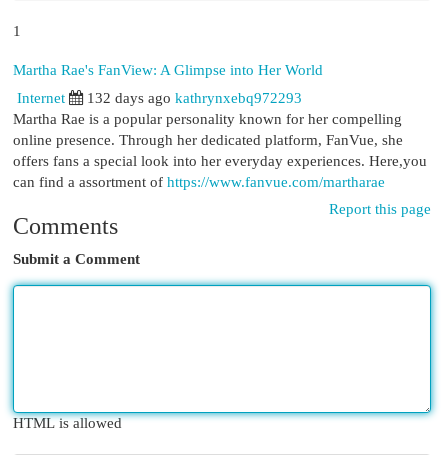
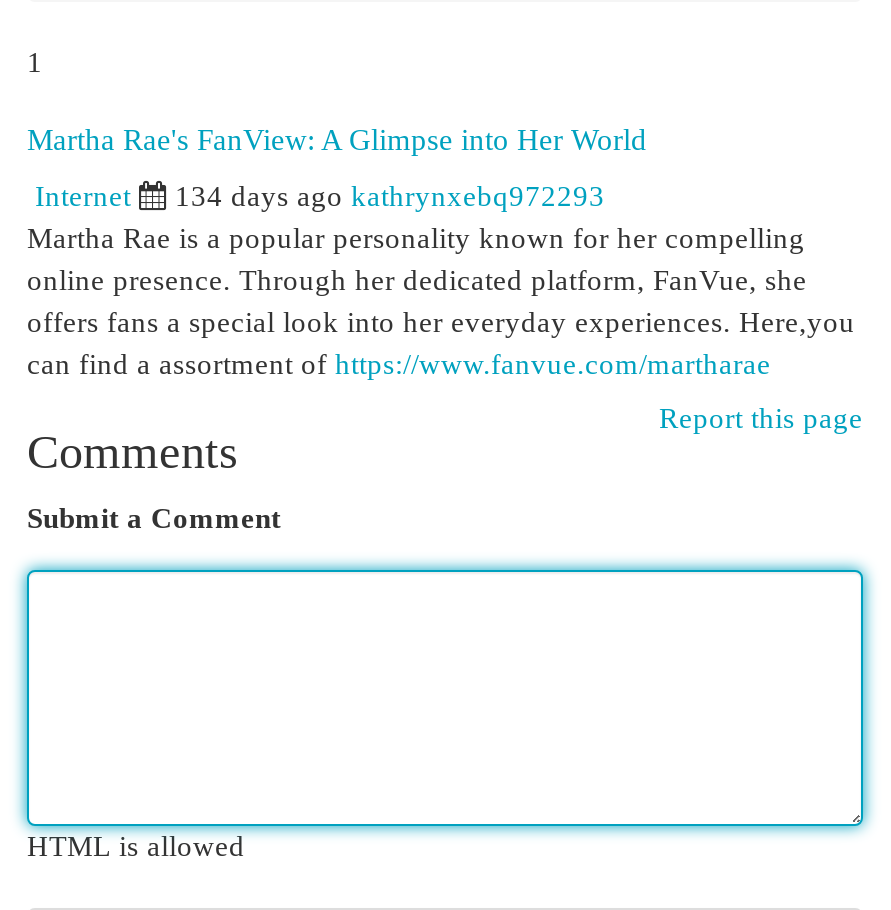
- 132 days ago kathrynxebq972293
+ 134 days ago kathrynxebq972293
